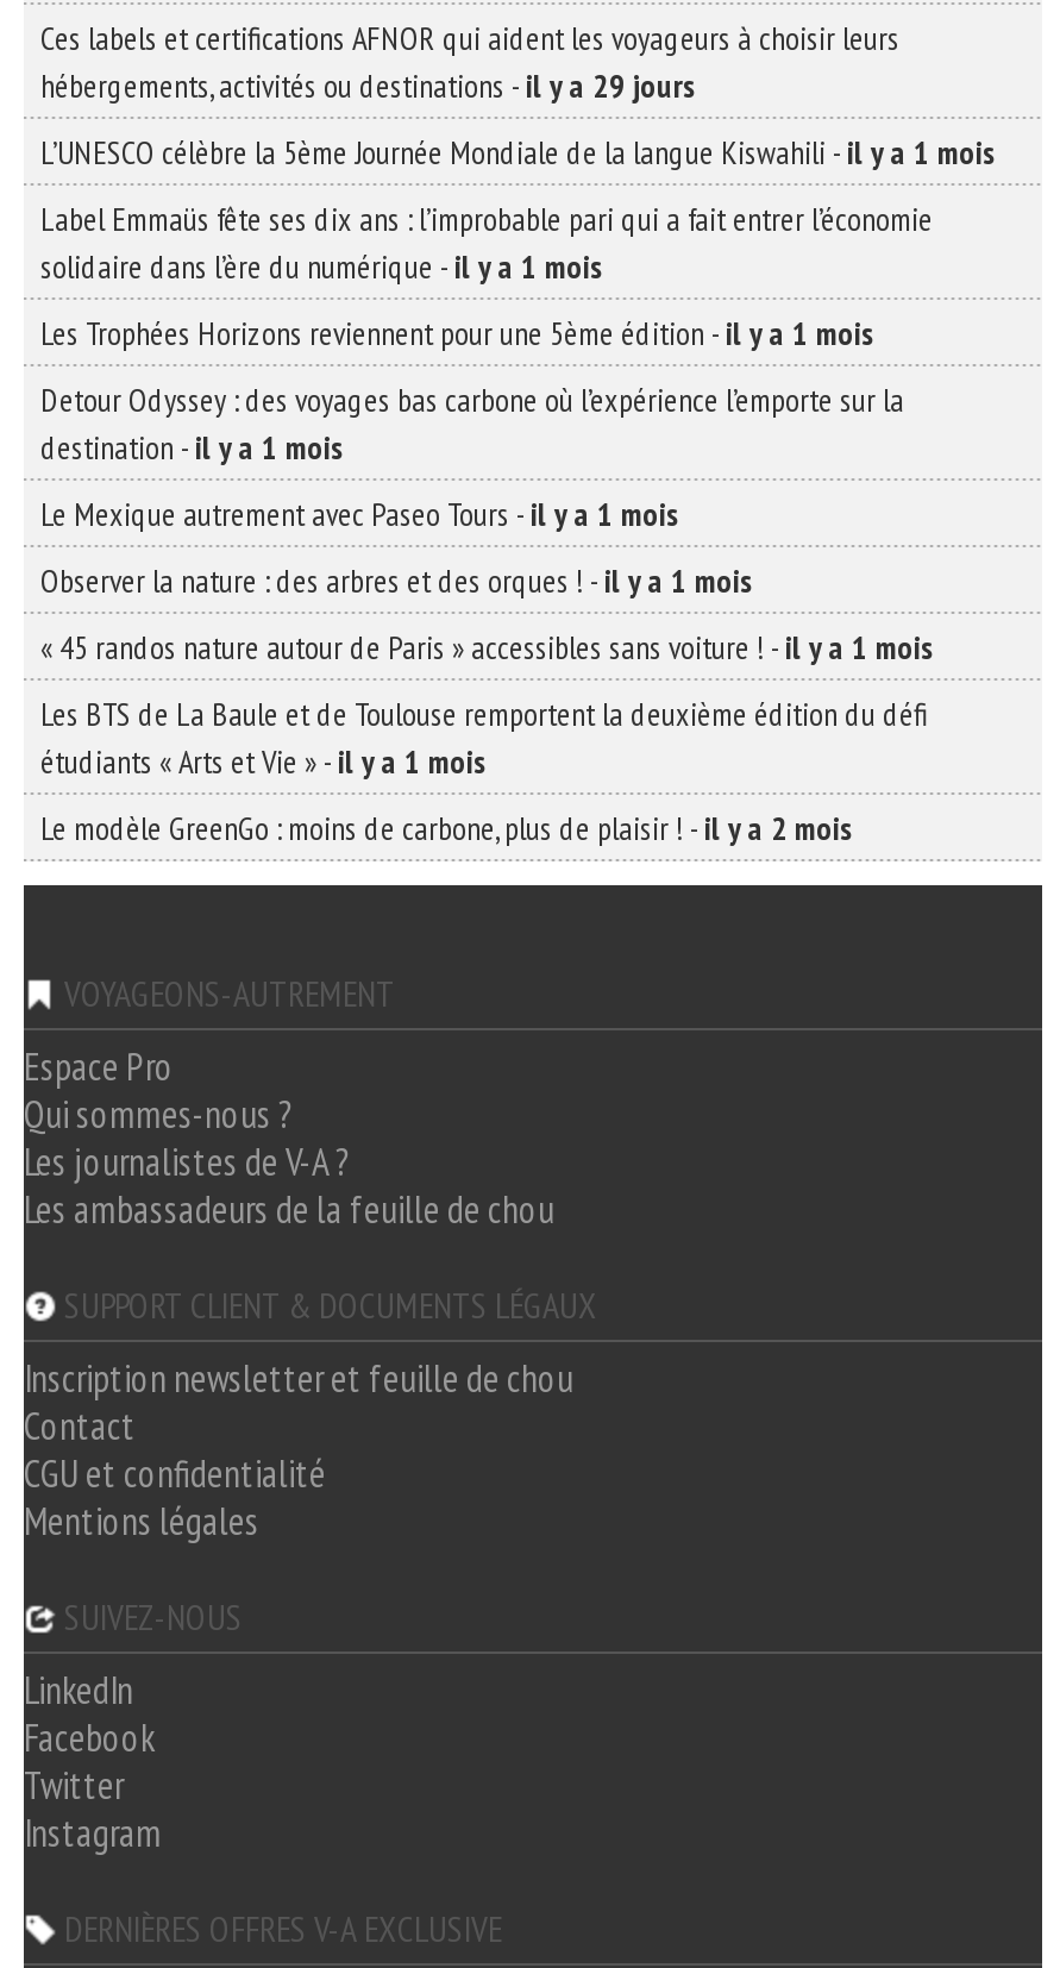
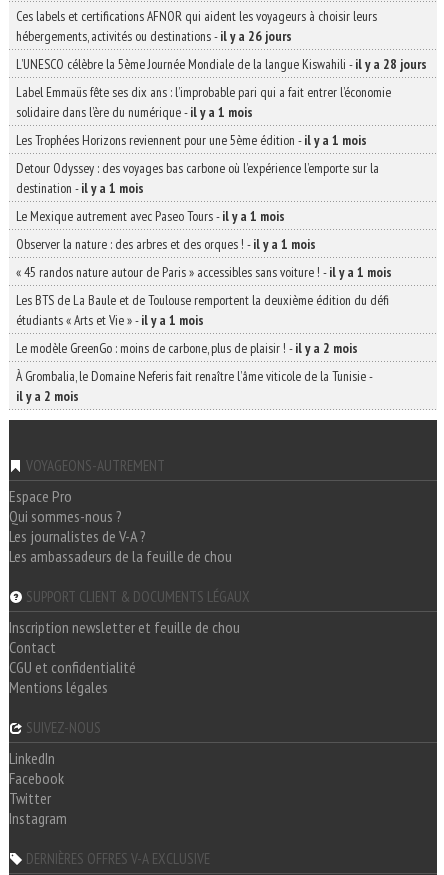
- hébergements, activités ou destinations - il y a 29 jours
+ hébergements, activités ou destinations - il y a 26 jours

- L’UNESCO célèbre la 5ème Journée Mondiale de la langue Kiswahili - il y a 1 mois
+ L’UNESCO célèbre la 5ème Journée Mondiale de la langue Kiswahili - il y a 28 jours

+ À Grombalia, le Domaine Neferis fait renaître l’âme viticole de la Tunisie -
+ il y a 2 mois
